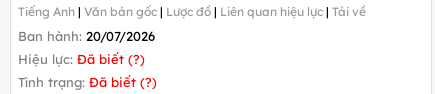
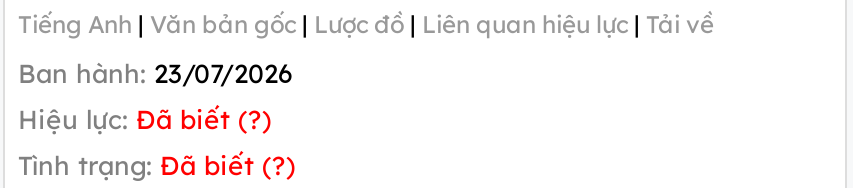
- Ban hành: 20/07/2026
+ Ban hành: 23/07/2026
